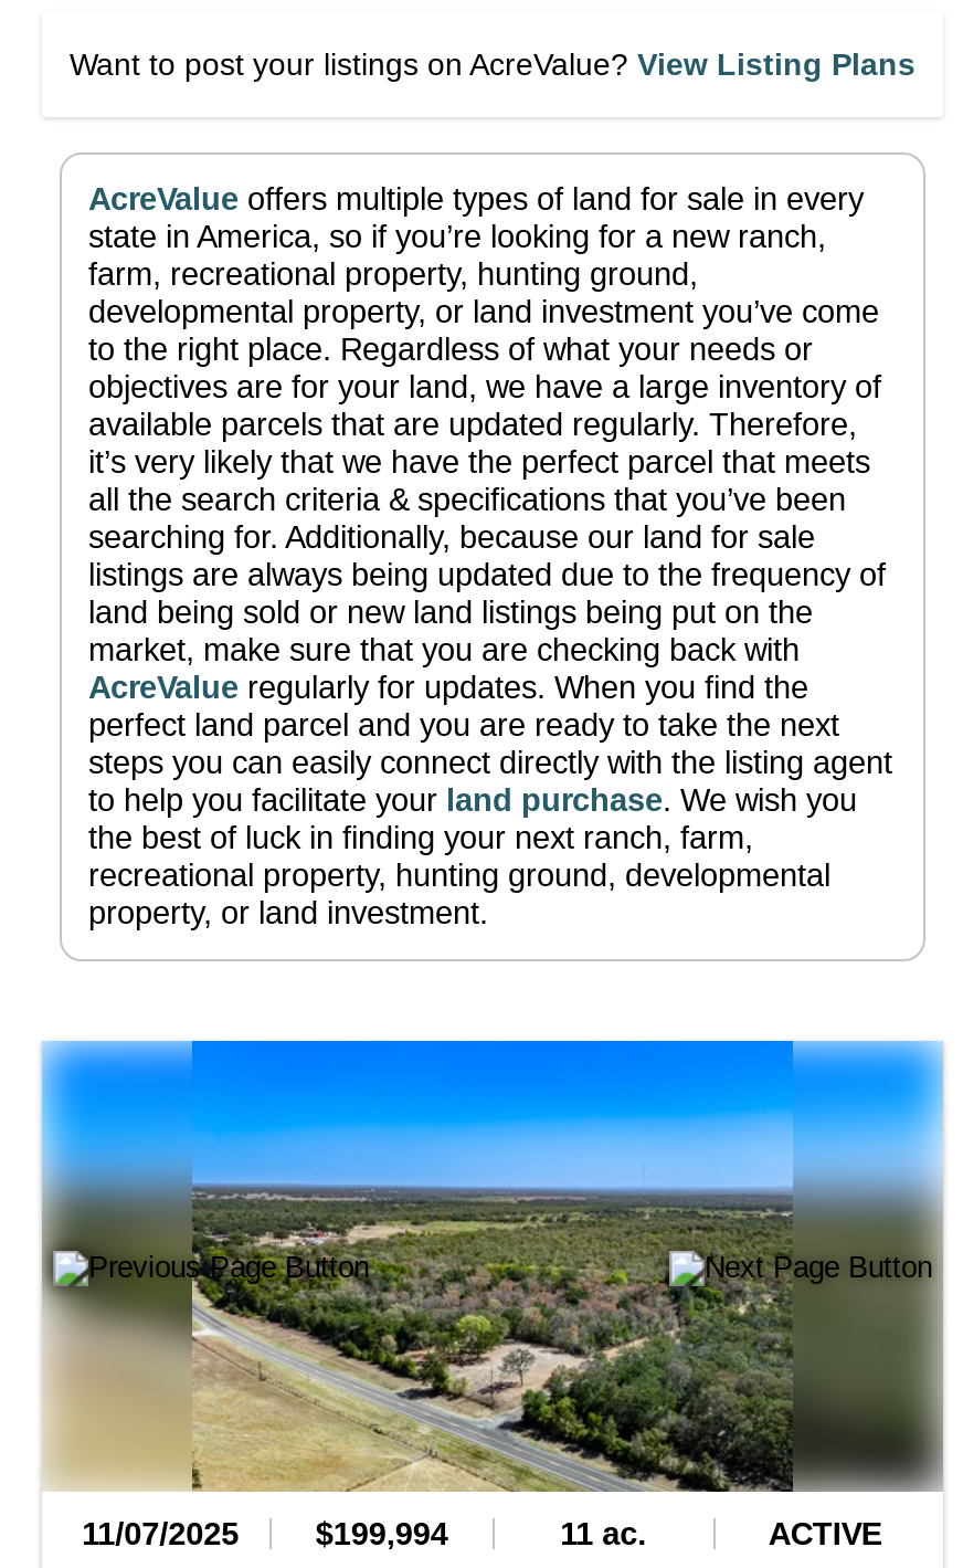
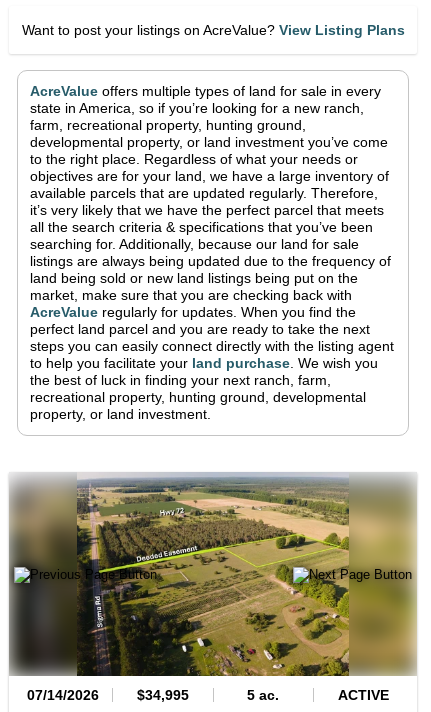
- [image]
- 11/07/2025
+ [image]
+ 07/14/2026

- $199,994
+ $34,995

- 11 ac.
+ 5 ac.
